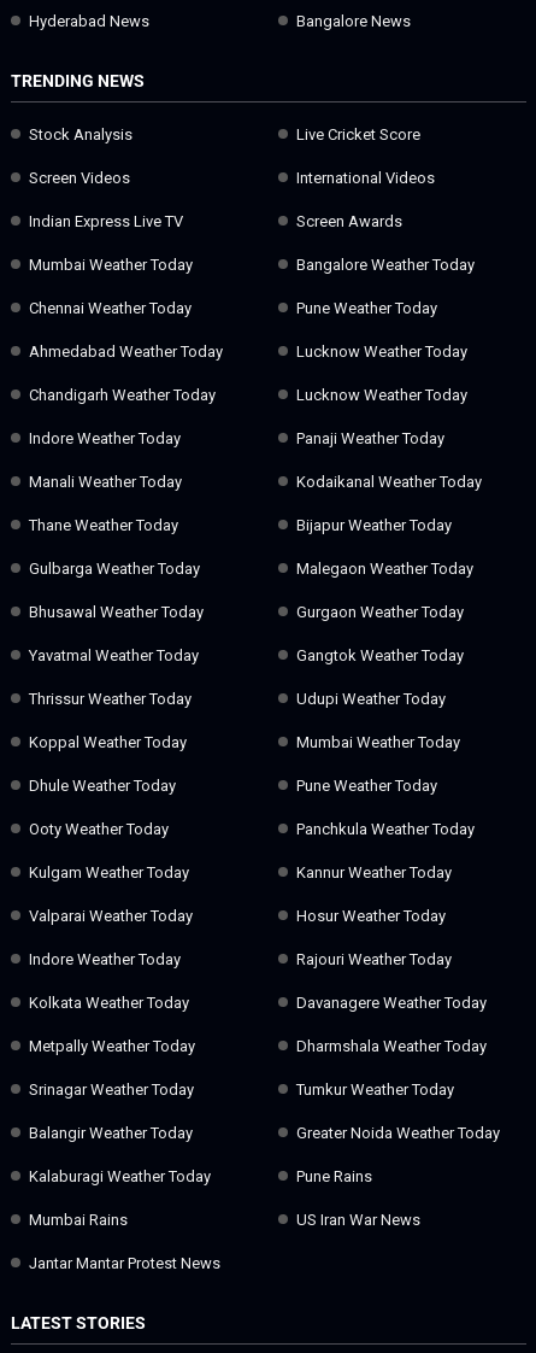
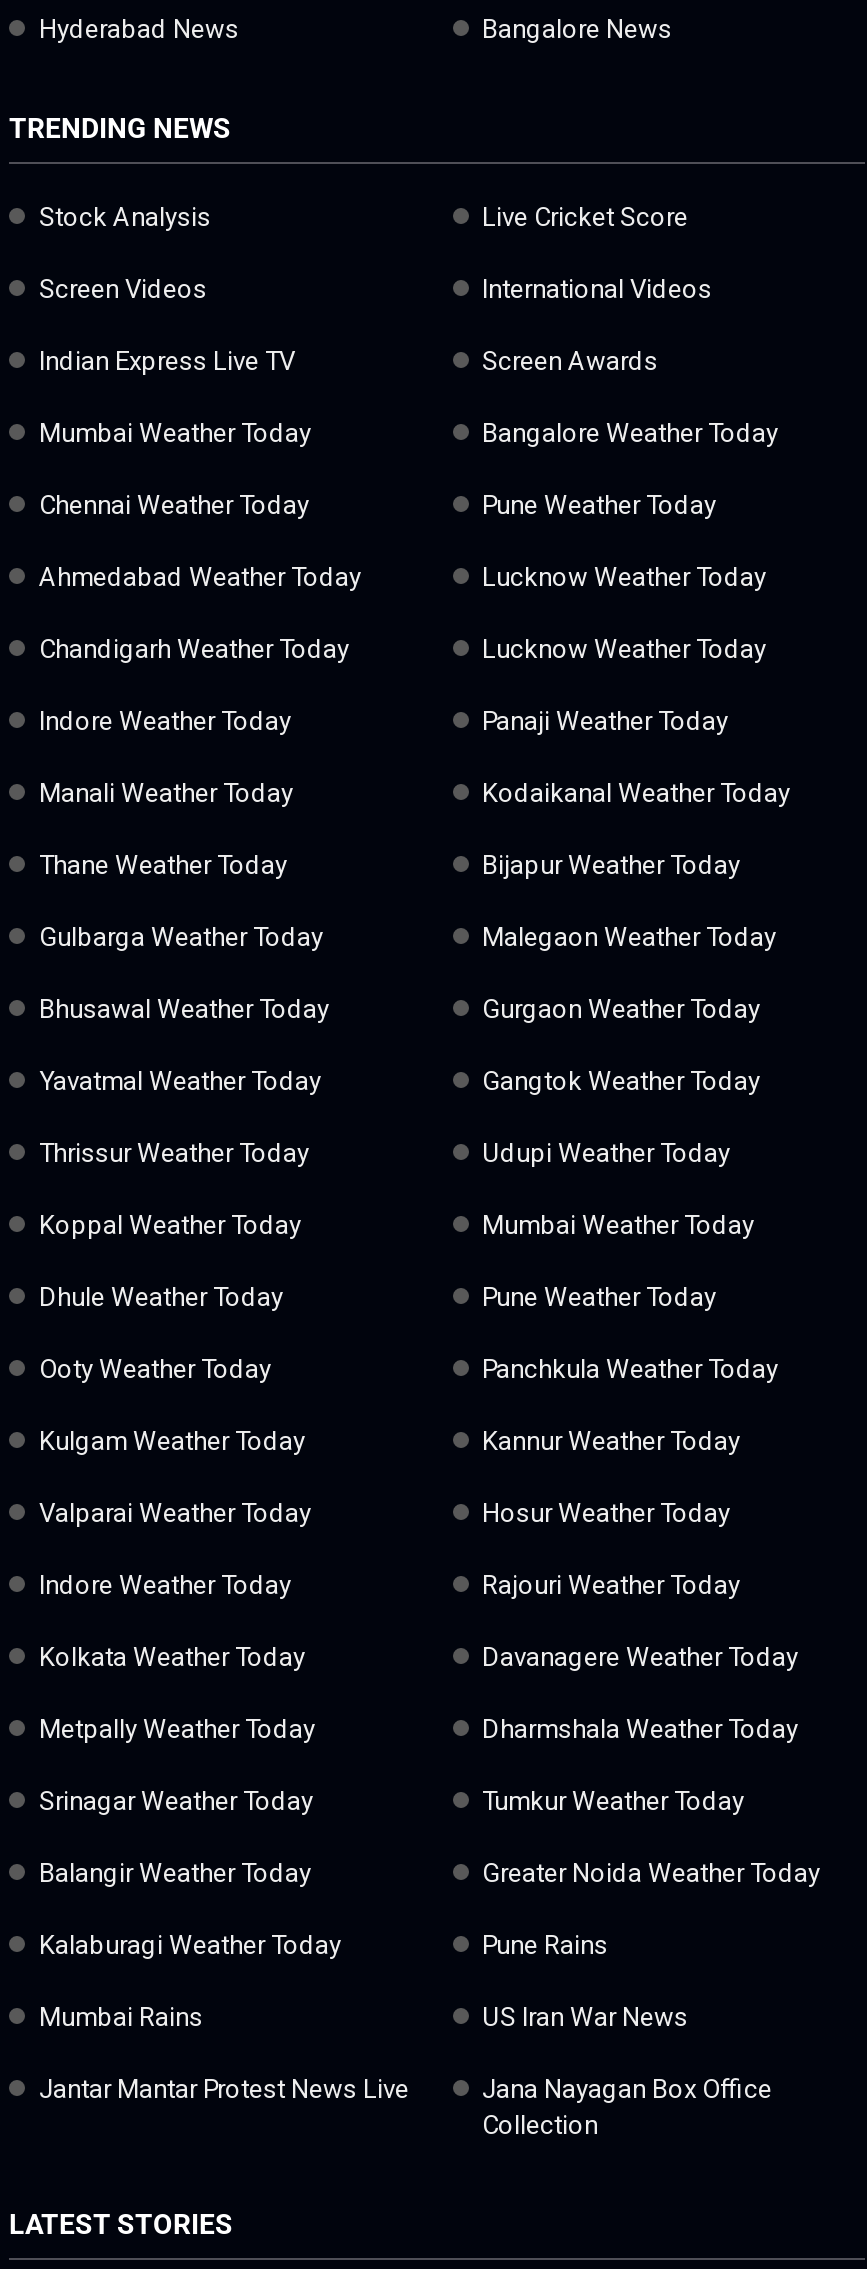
- Jantar Mantar Protest News
+ Jantar Mantar Protest News Live
+ Jana Nayagan Box Office
+ Collection
